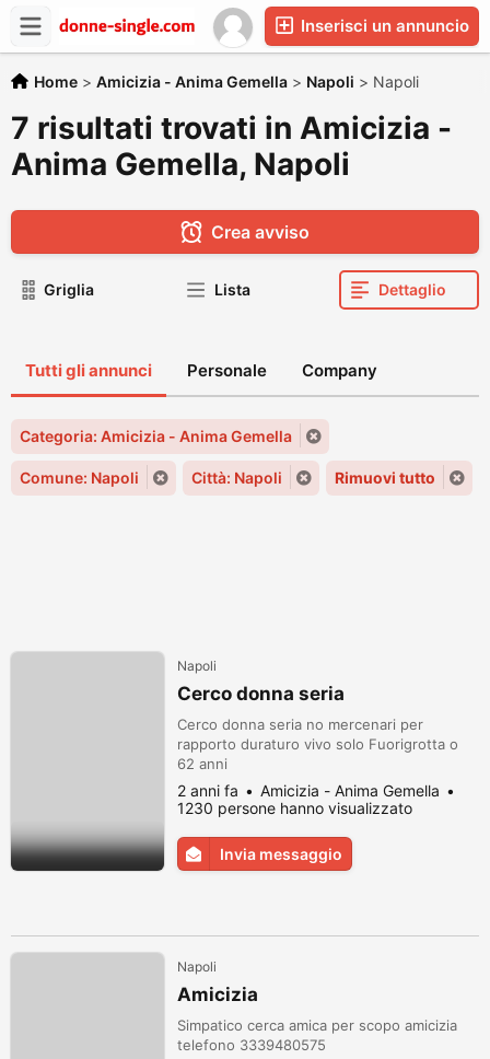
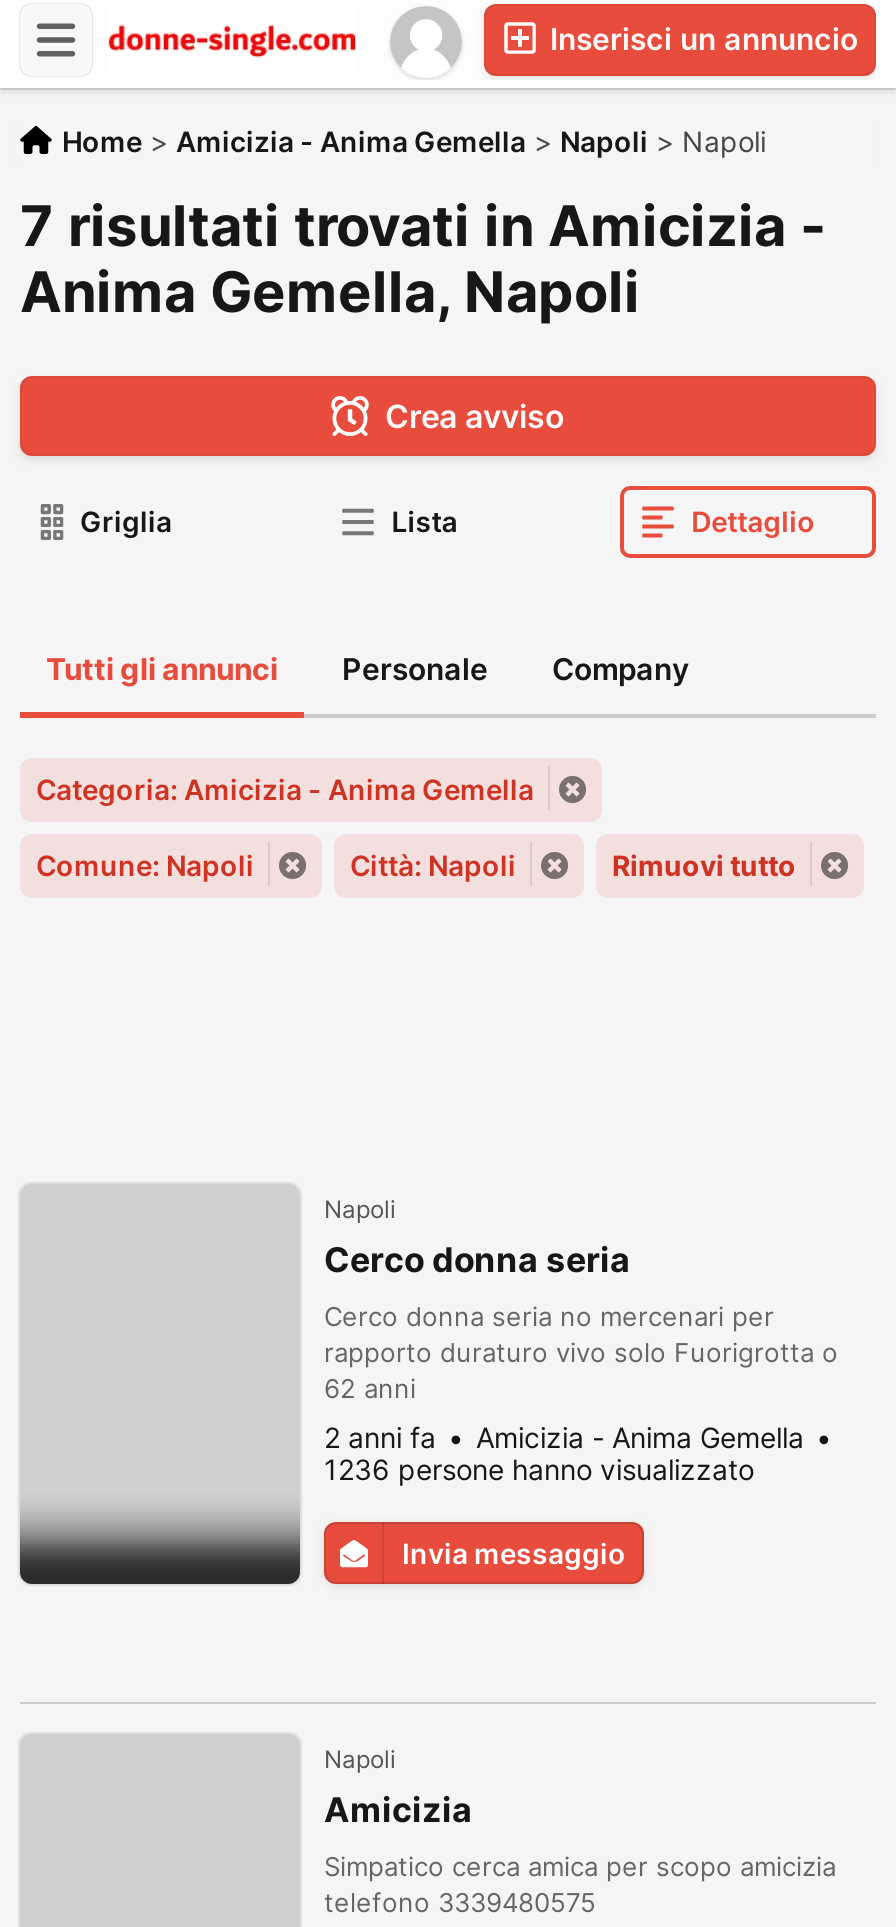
- 1230 persone hanno visualizzato
+ 1236 persone hanno visualizzato
